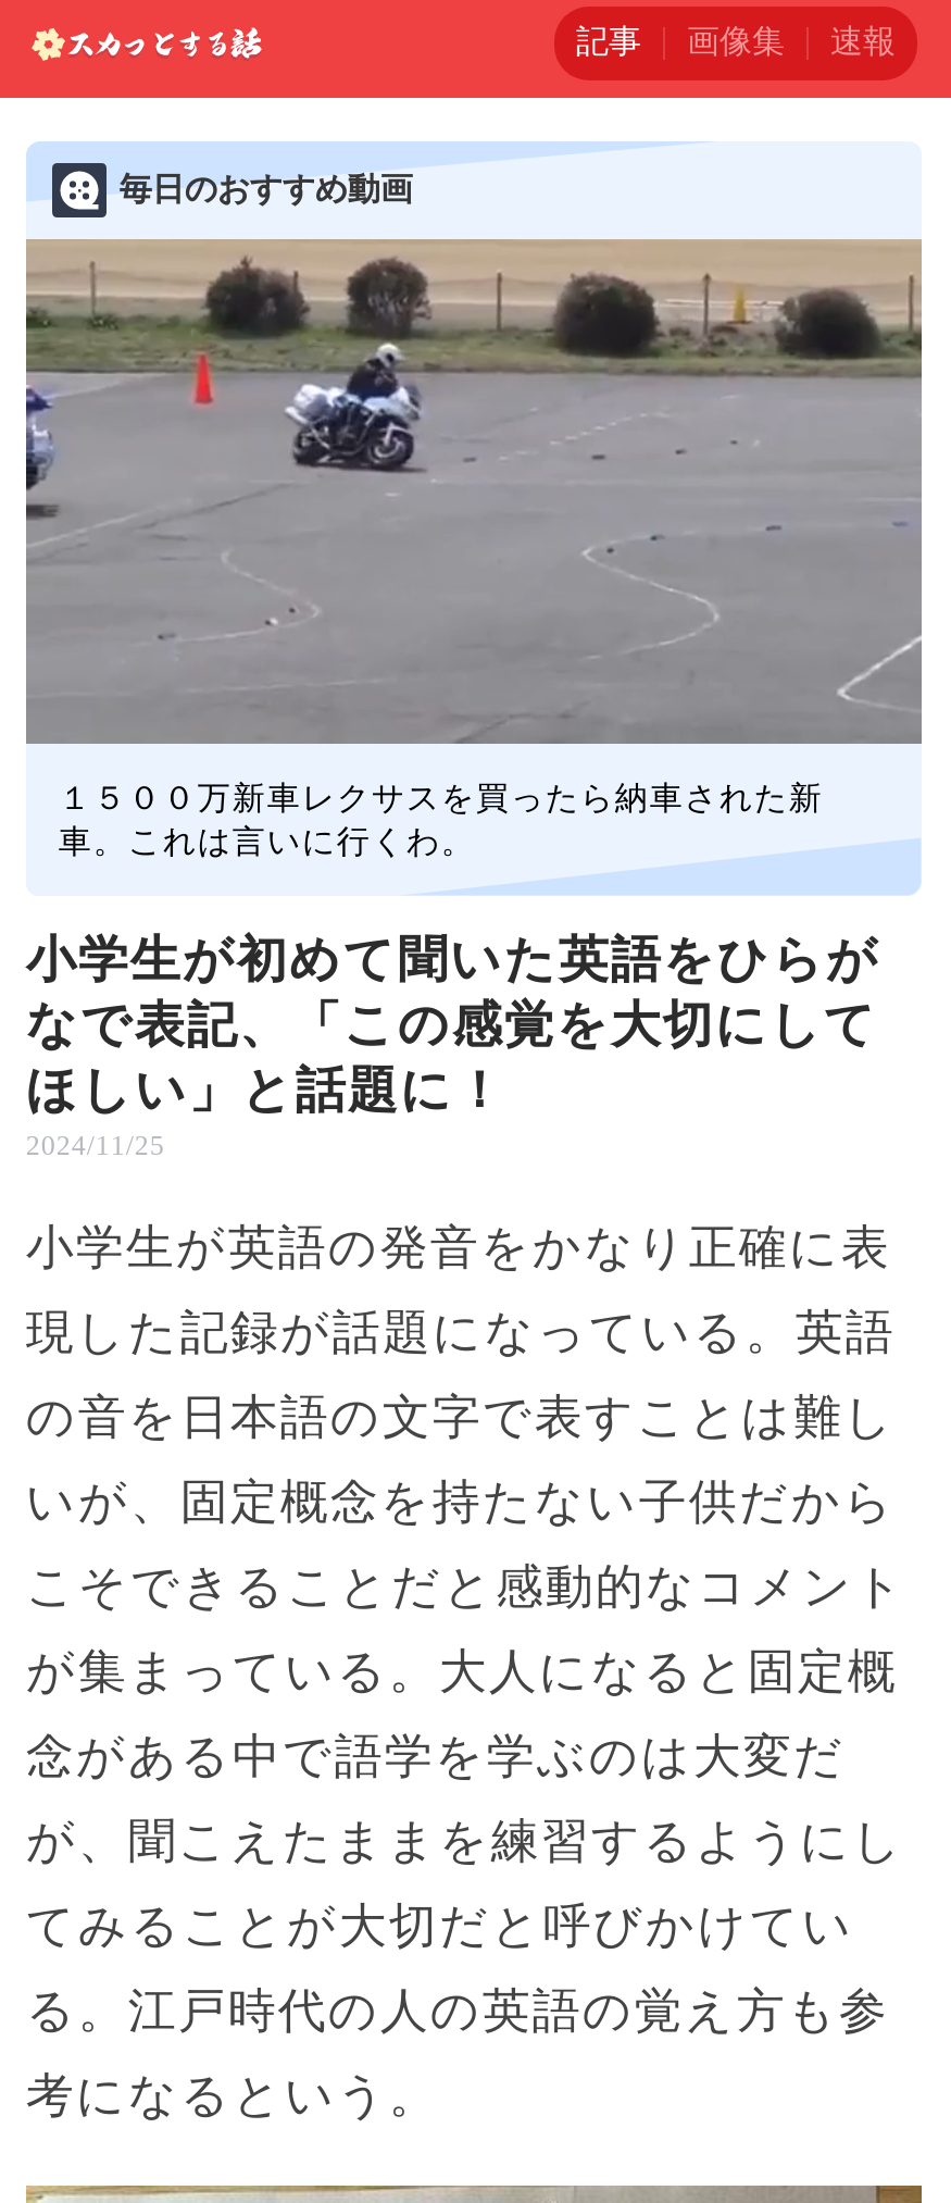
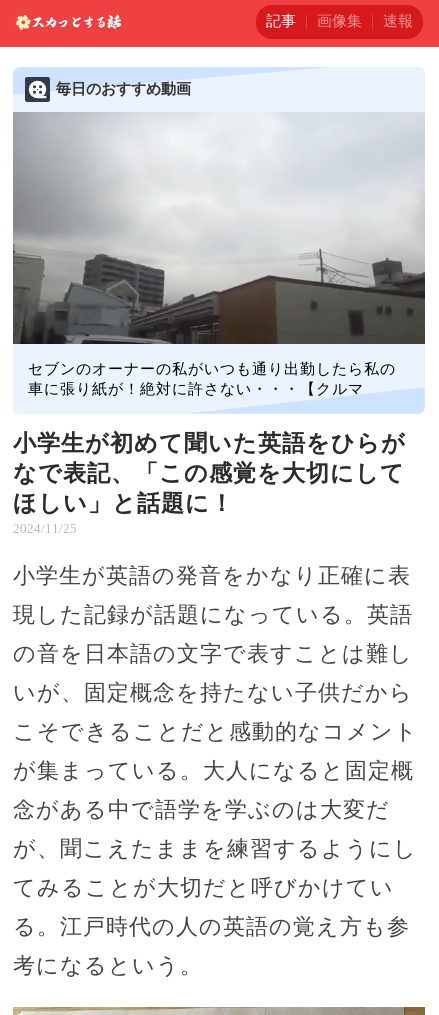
- [image]
- １５００万新車レクサスを買ったら納車された新
- 車。これは言いに行くわ。
+ [image]
+ セブンのオーナーの私がいつも通り出勤したら私の
+ 車に張り紙が！絶対に許さない・・・【クルマ
